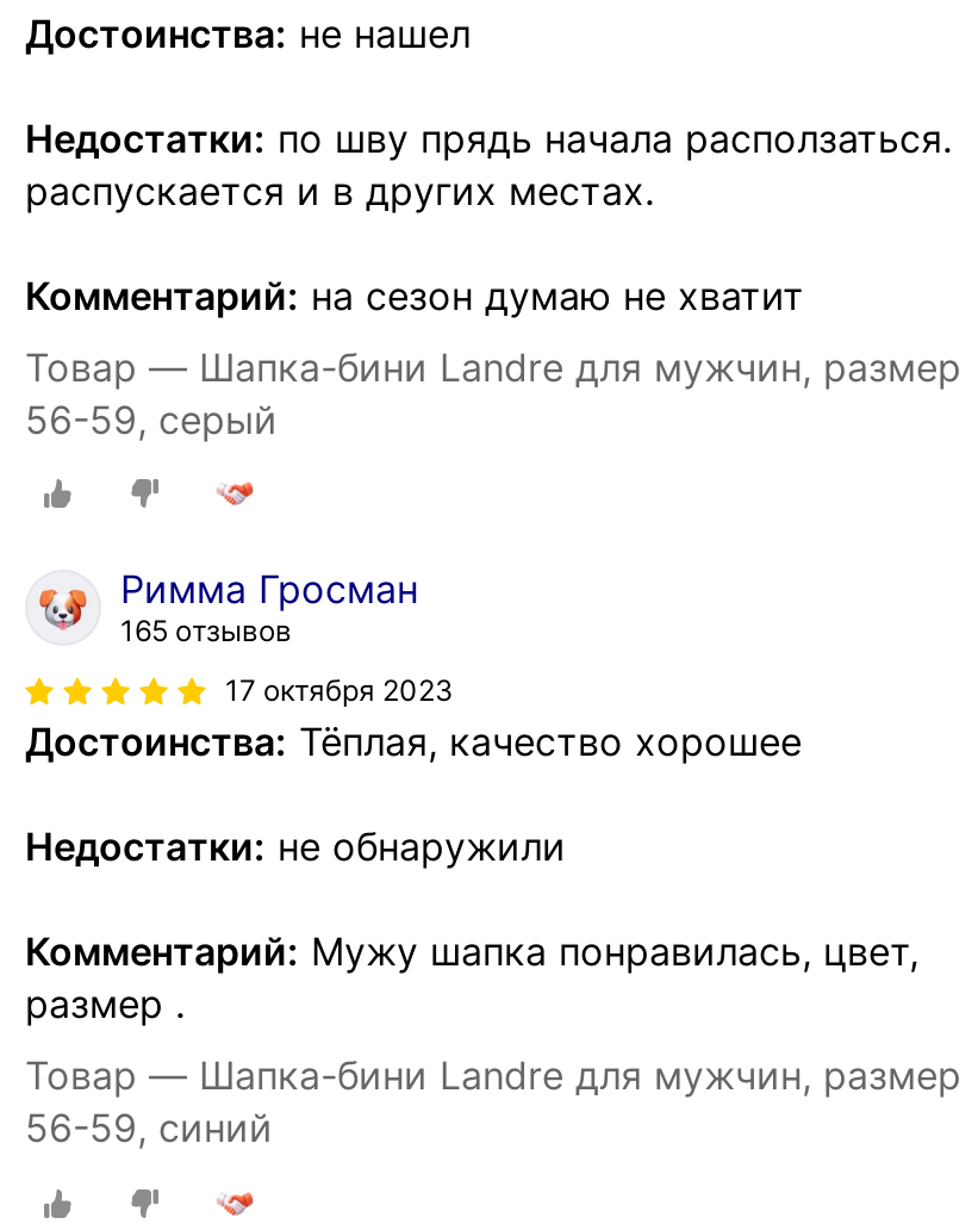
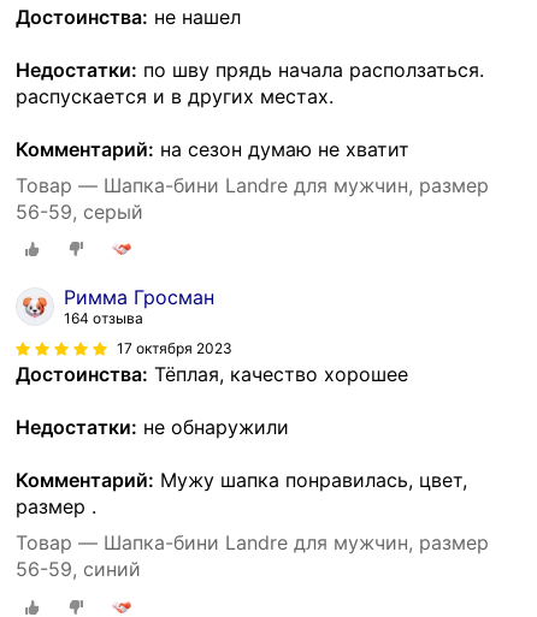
- 165 отзывов
+ 164 отзыва
